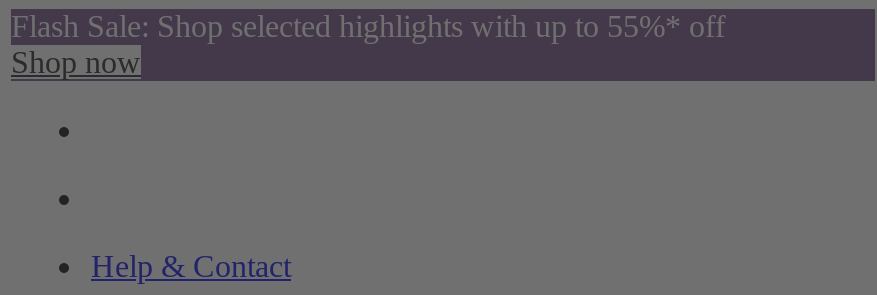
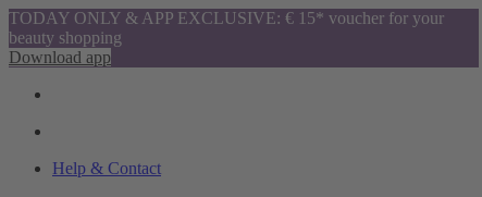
- Flash Sale: Shop selected highlights with up to 55%* off
- Shop now
+ TODAY ONLY & APP EXCLUSIVE: € 15* voucher for your
+ beauty shopping
+ Download app
